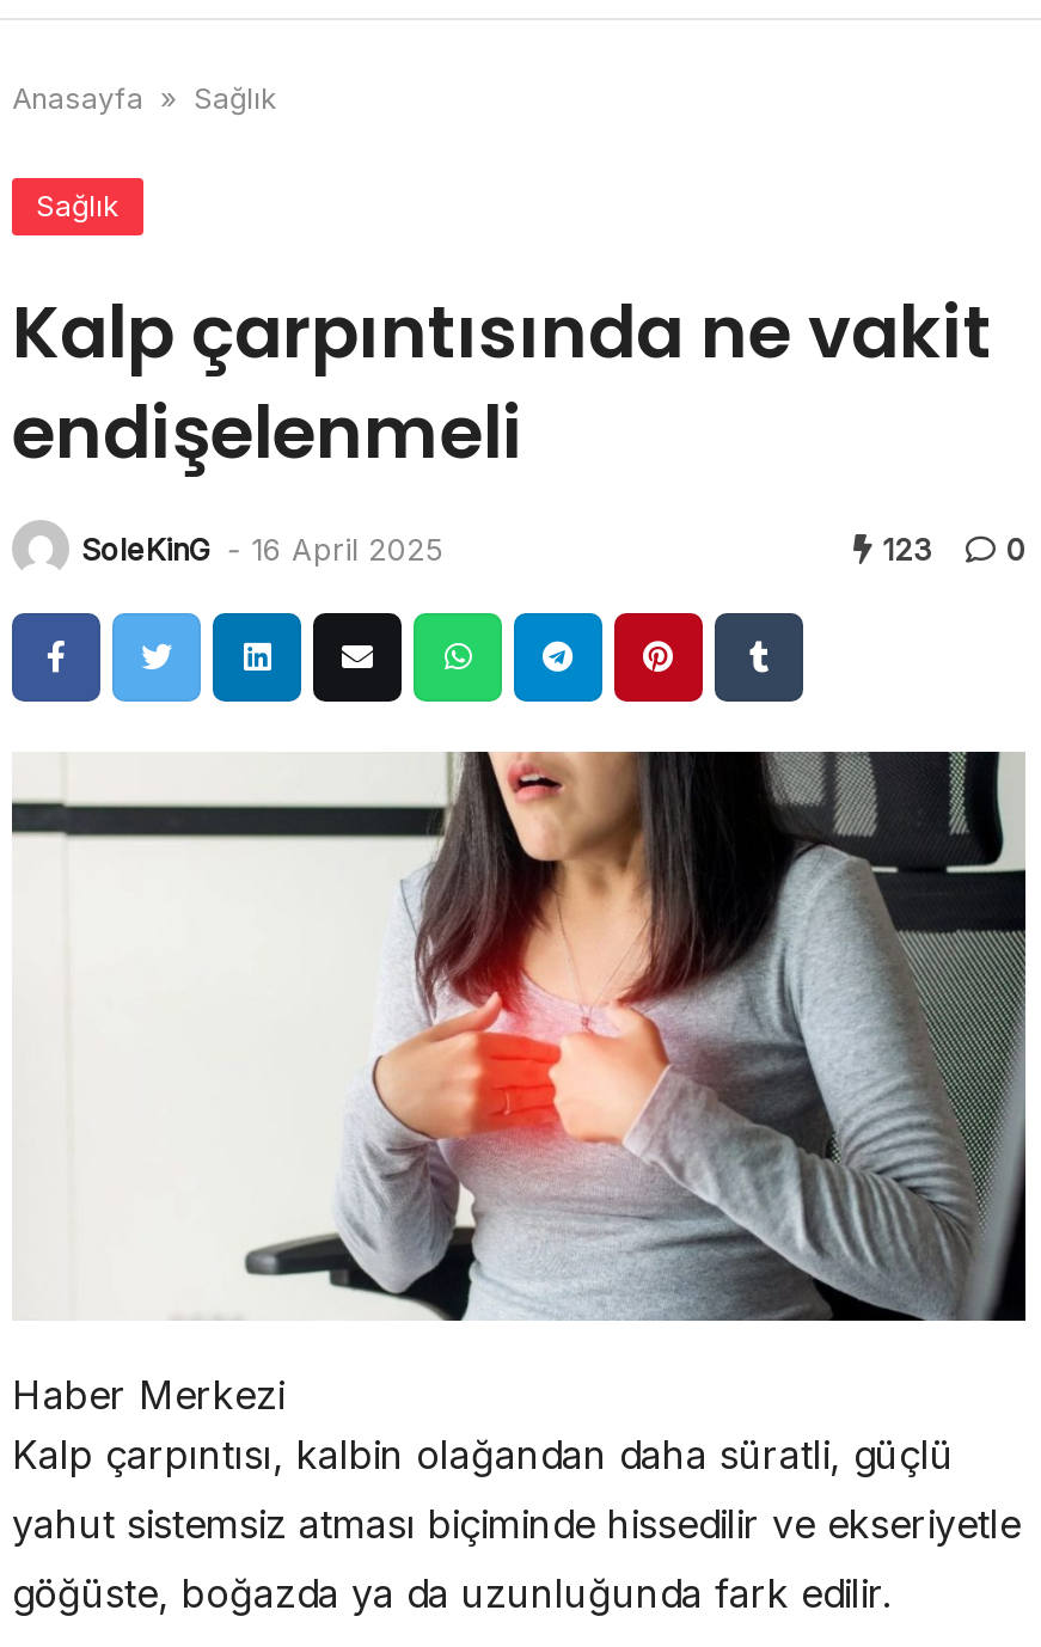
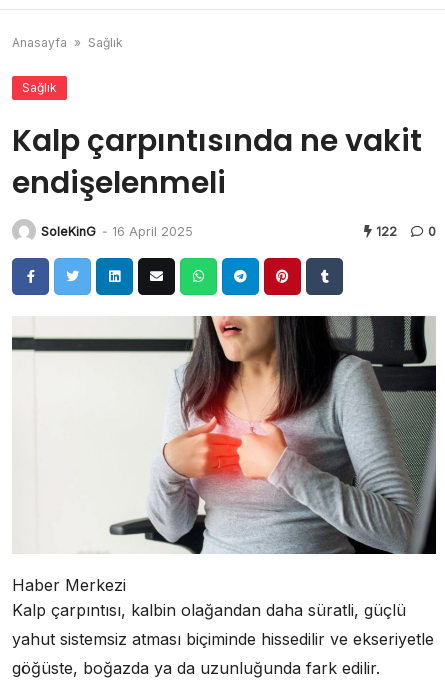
- 123 0
+ 122 0
